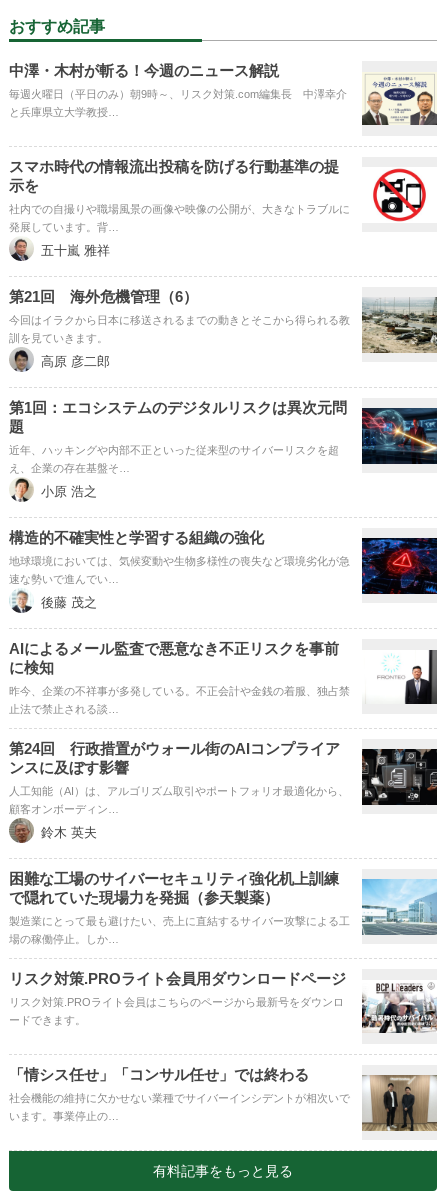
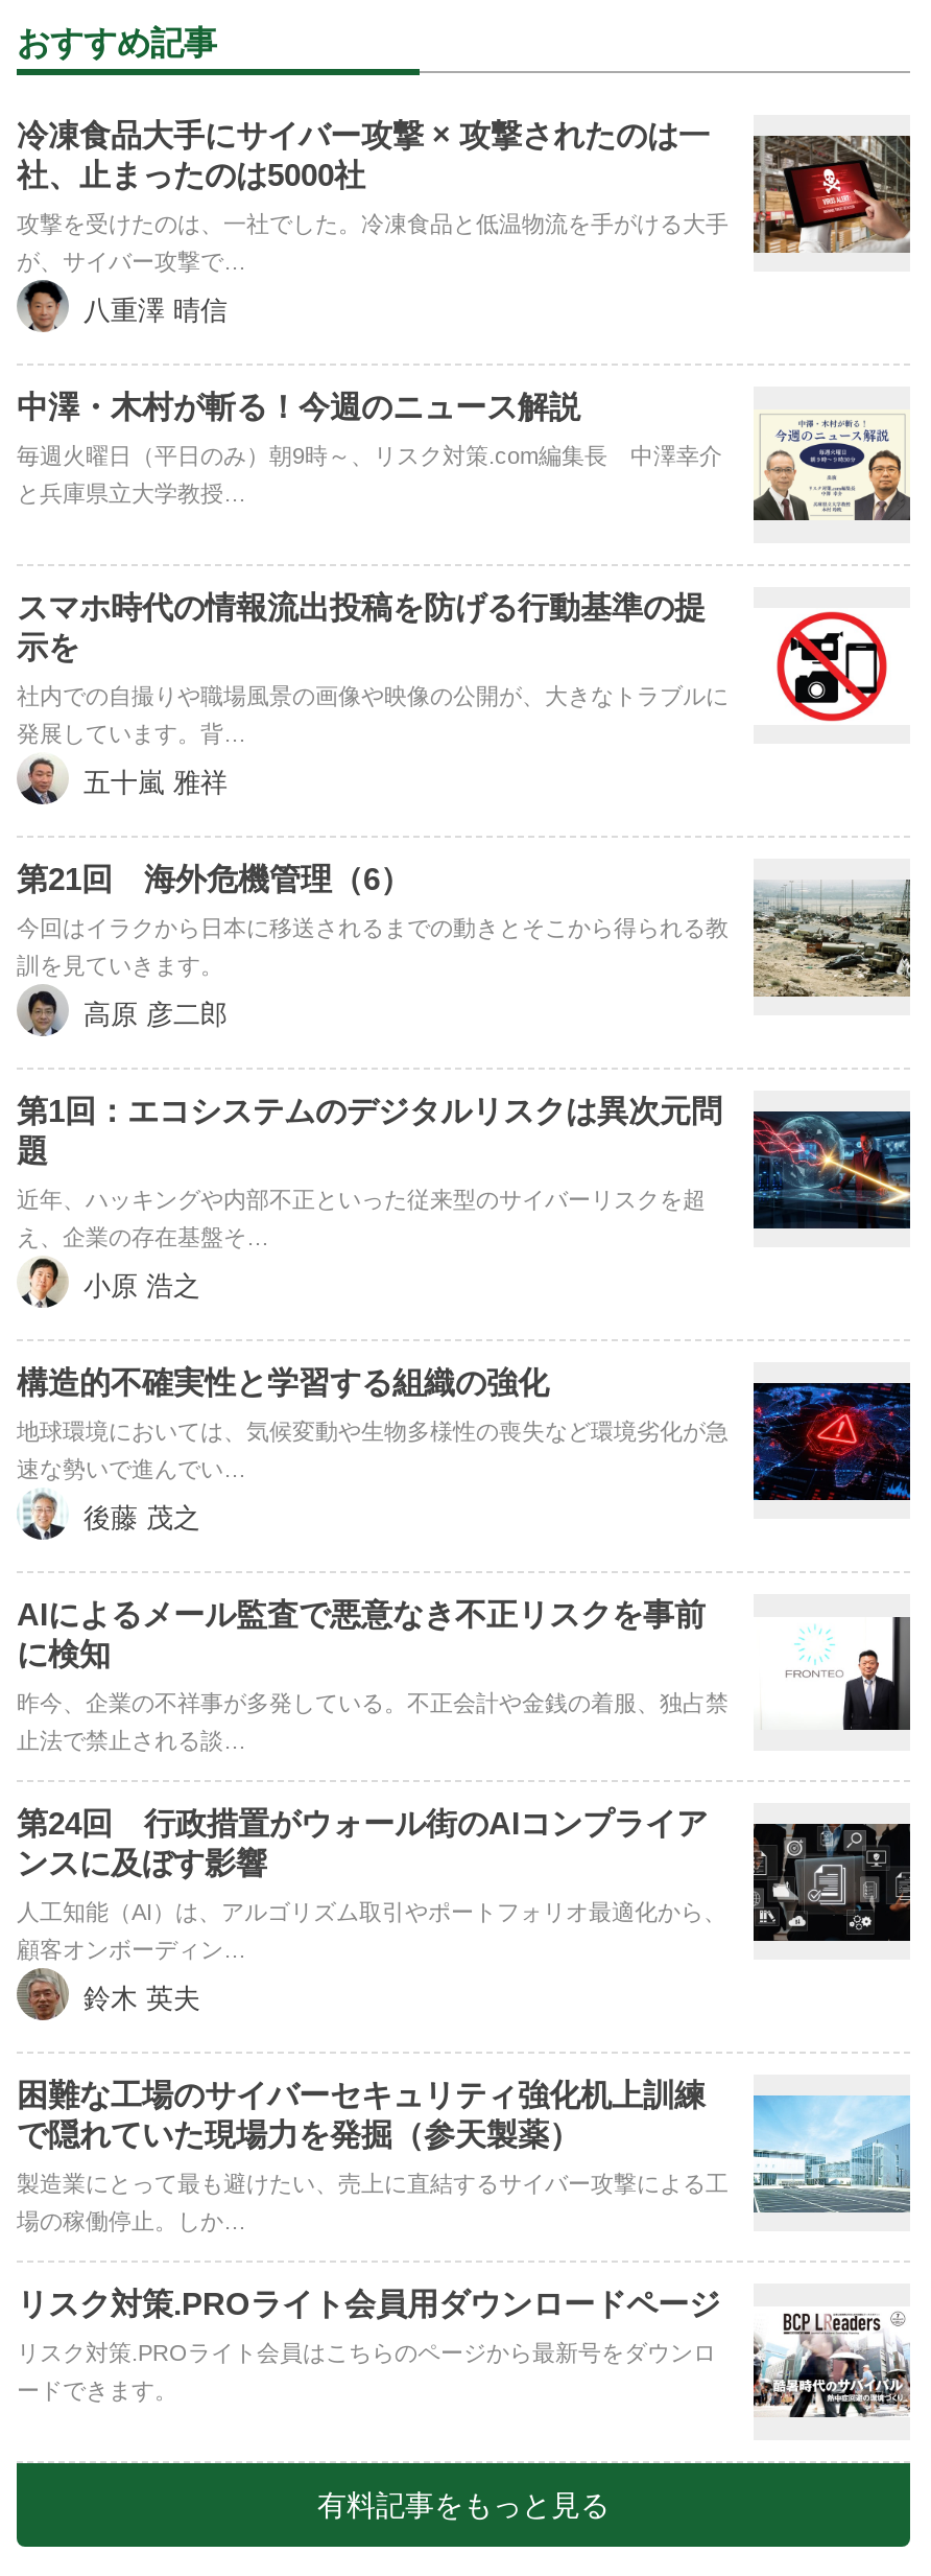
+ [image]
+ 冷凍食品大手にサイバー攻撃 × 攻撃されたのは一
+ 社、止まったのは5000社
+ 攻撃を受けたのは、一社でした。冷凍食品と低温物流を手がける大手
+ が、サイバー攻撃で…
+ 八重澤 晴信

moved down: [image] | 中澤・木村が斬る！今週のニュース解説 | 毎週火曜日（平日のみ）朝9時～、リスク対策.com編集長 中澤幸介 | ... | リスク対策.PROライト会員はこちらのページから最新号をダウンロ | ードできます。

- [image]
- 「情シス任せ」「コンサル任せ」では終わる
- 社会機能の維持に欠かせない業種でサイバーインシデントが相次いで
- います。事業停止の…
